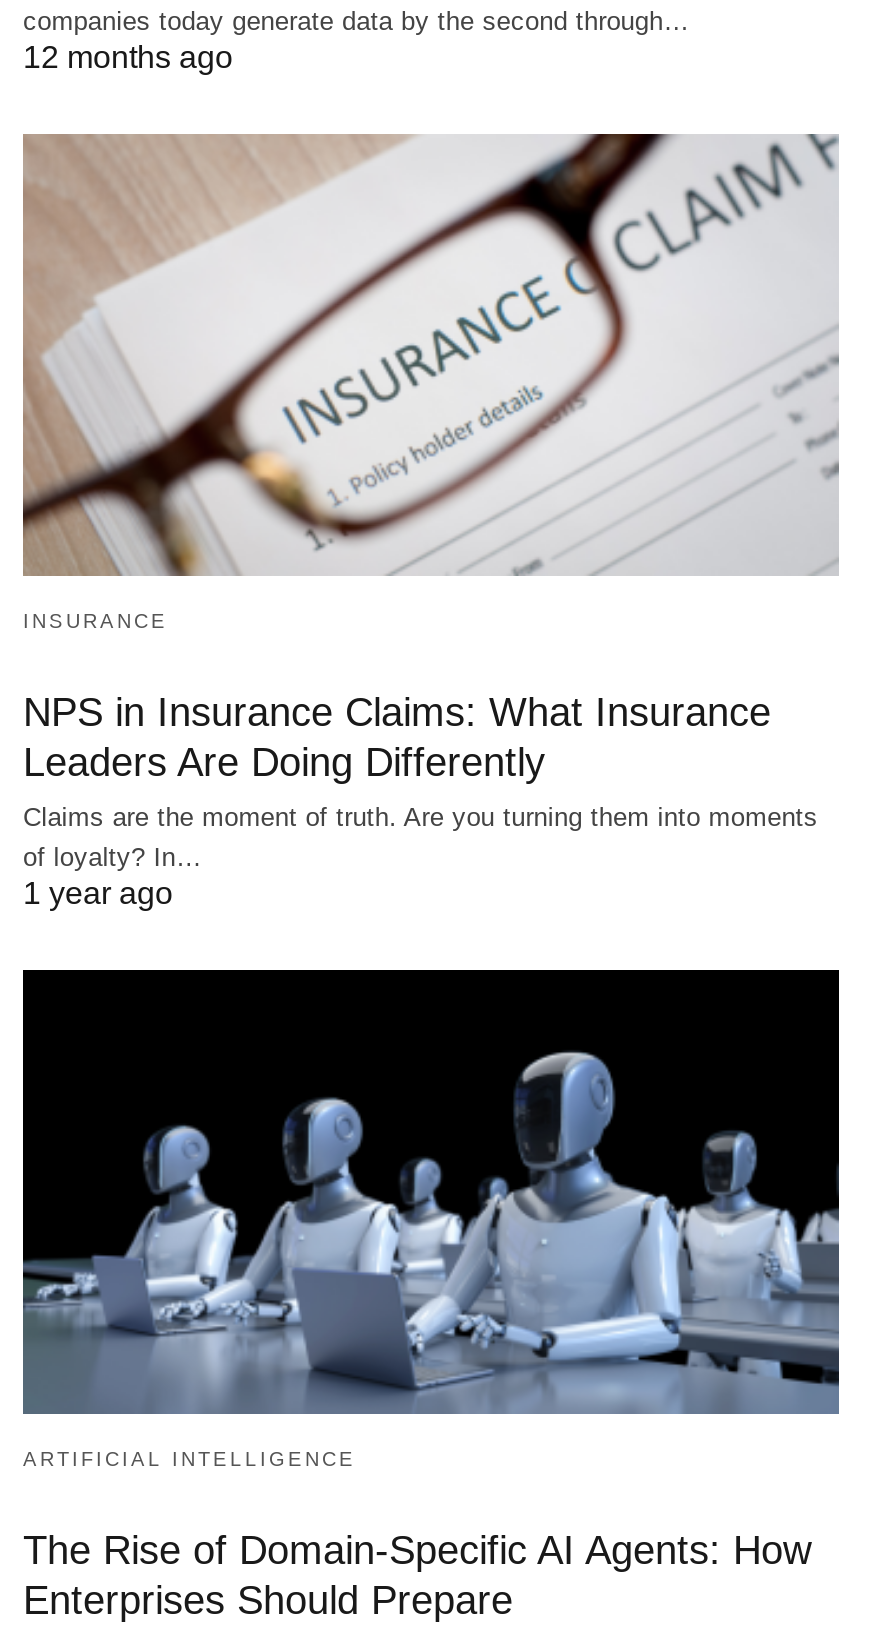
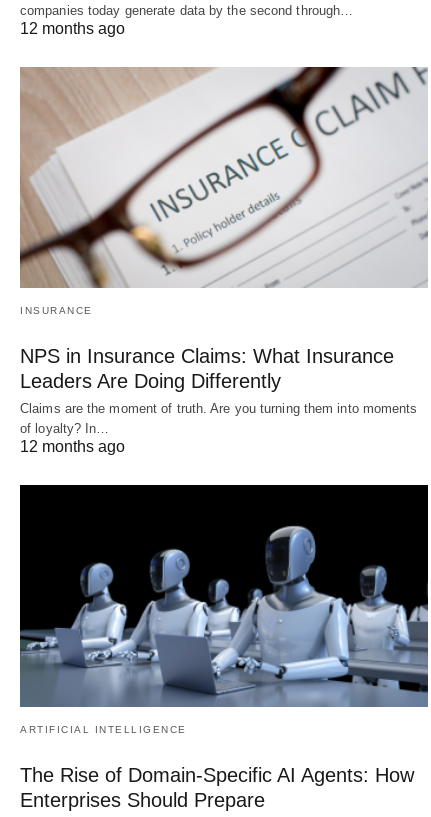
- 1 year ago
+ 12 months ago
